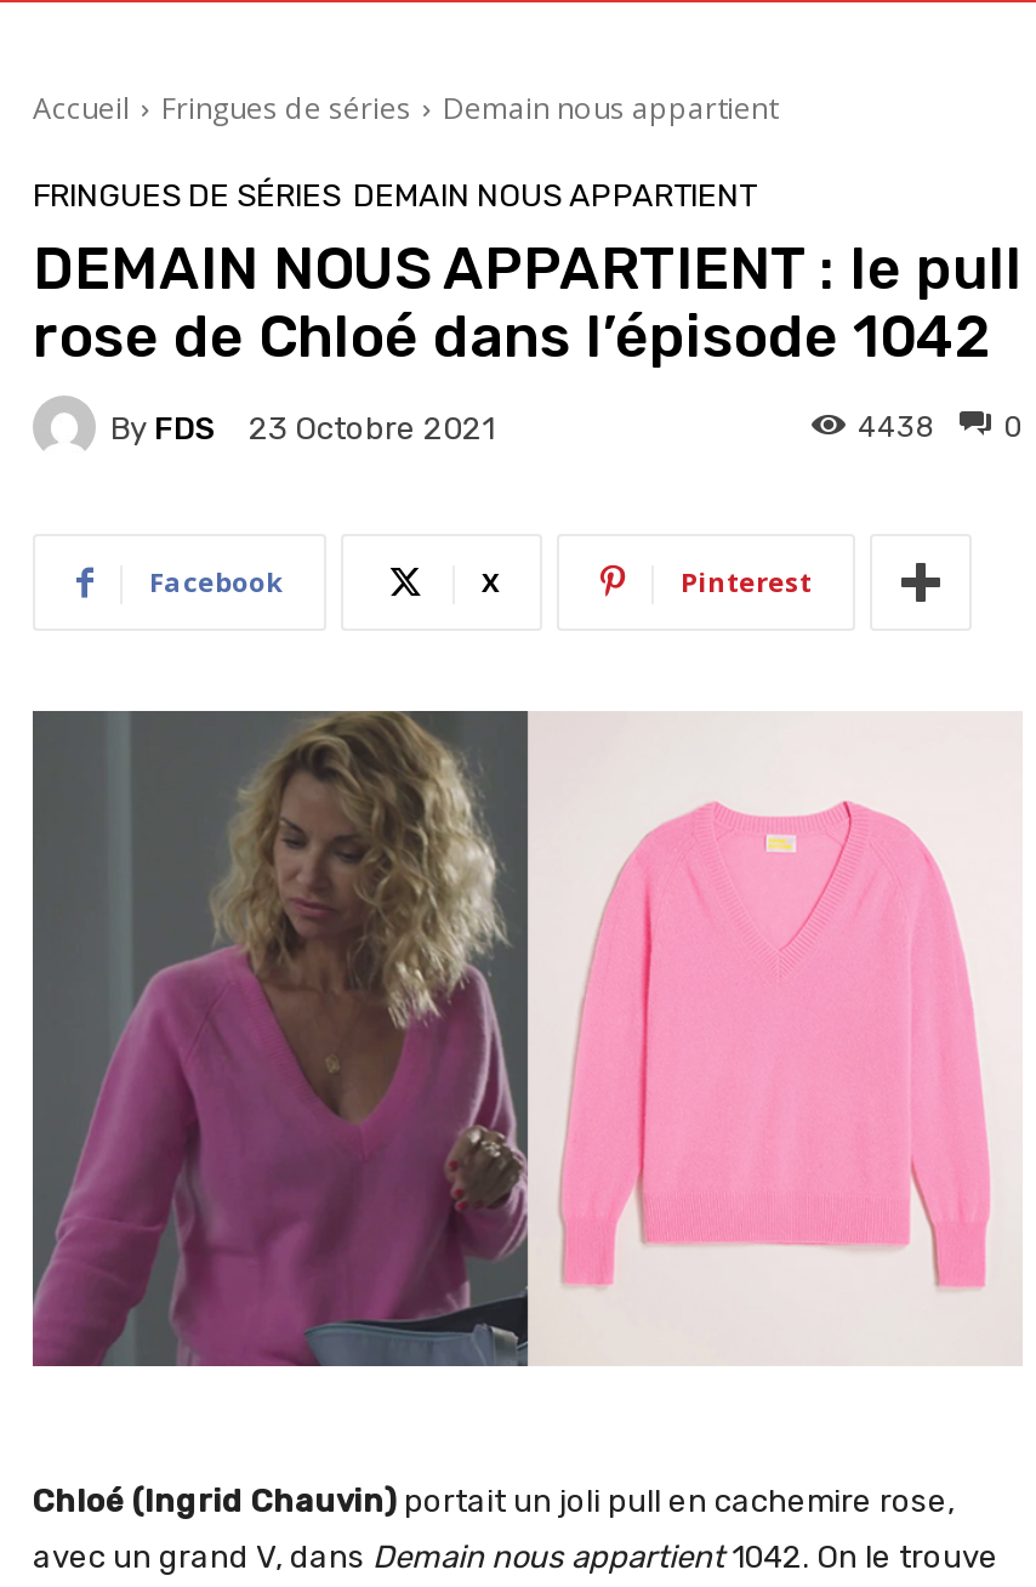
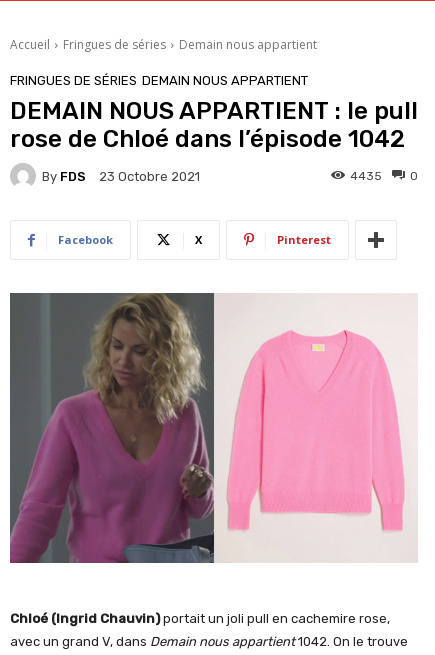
- 4438 0
+ 4435 0
